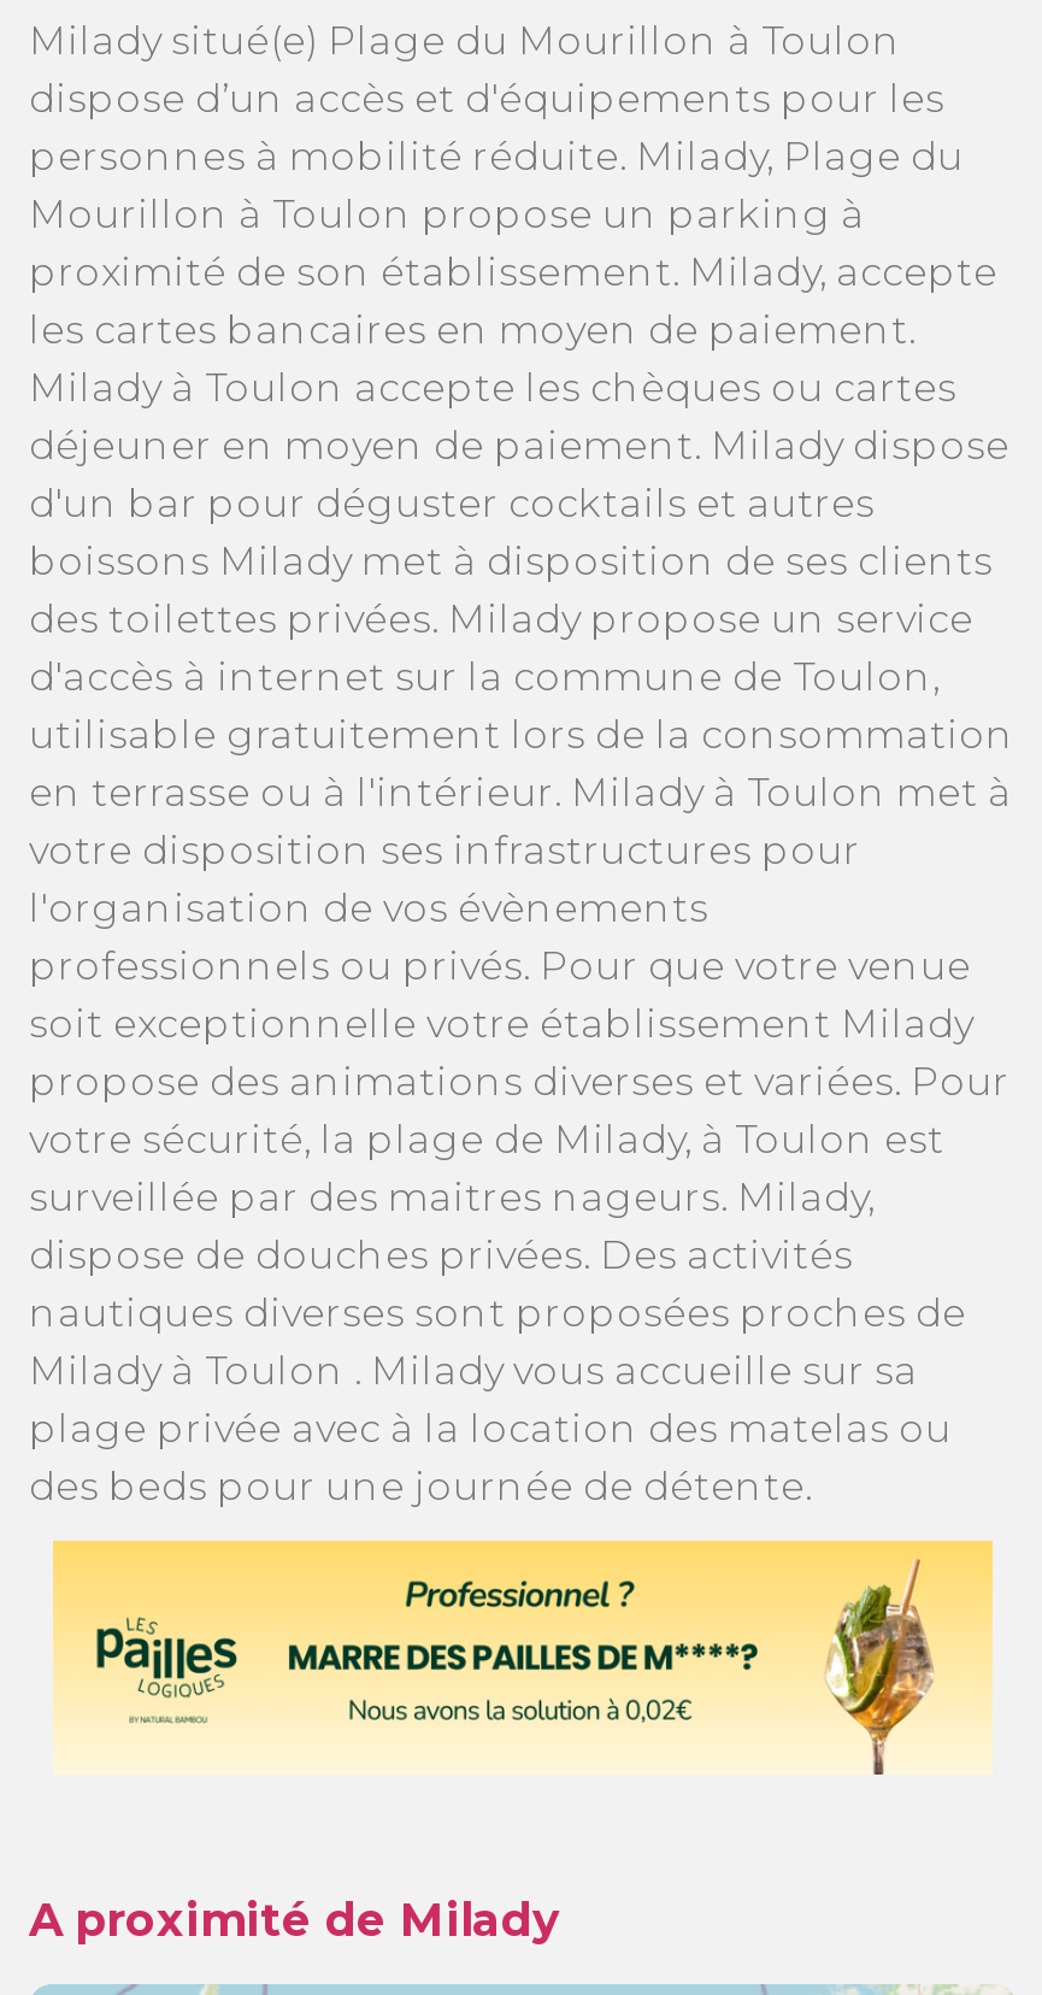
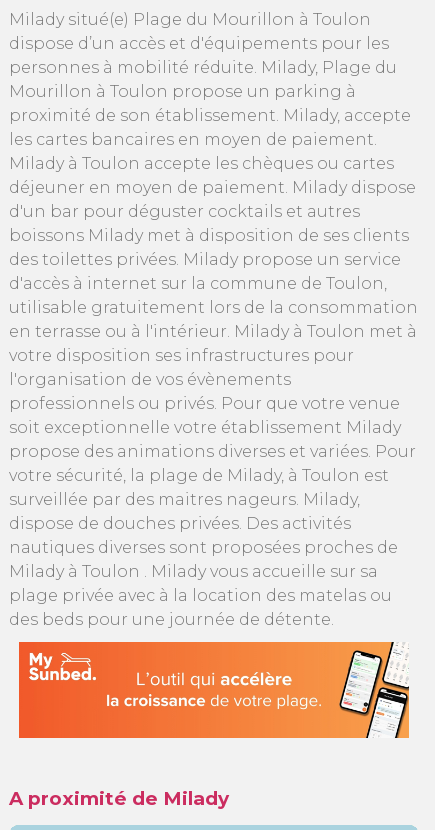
- [image]
+ [image]
